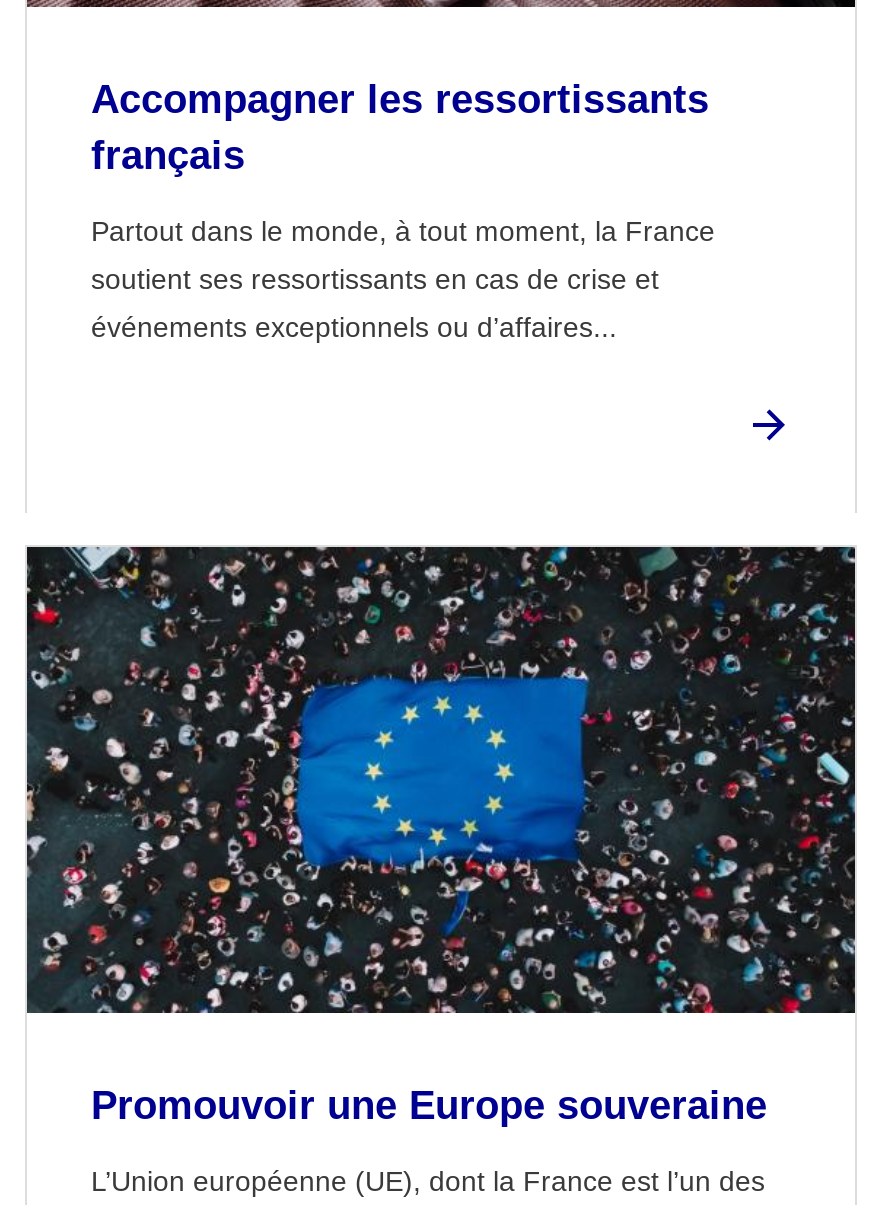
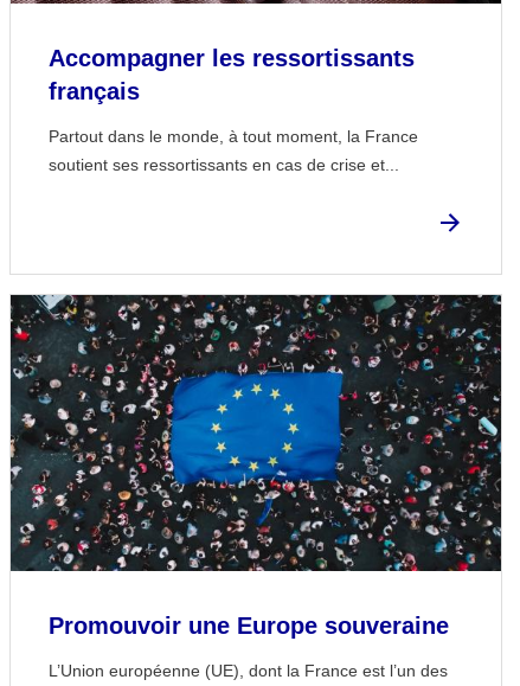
- soutient ses ressortissants en cas de crise et
- événements exceptionnels ou d’affaires...
+ soutient ses ressortissants en cas de crise et...
